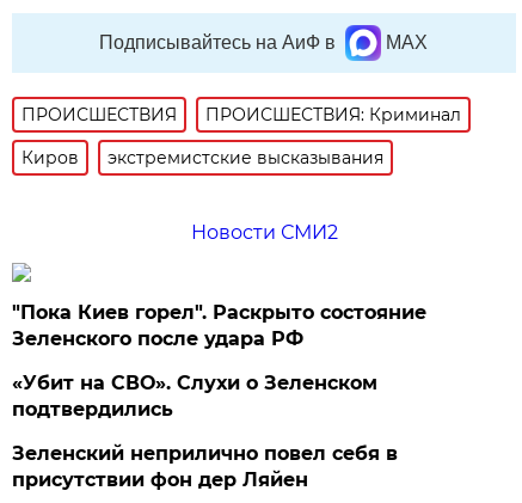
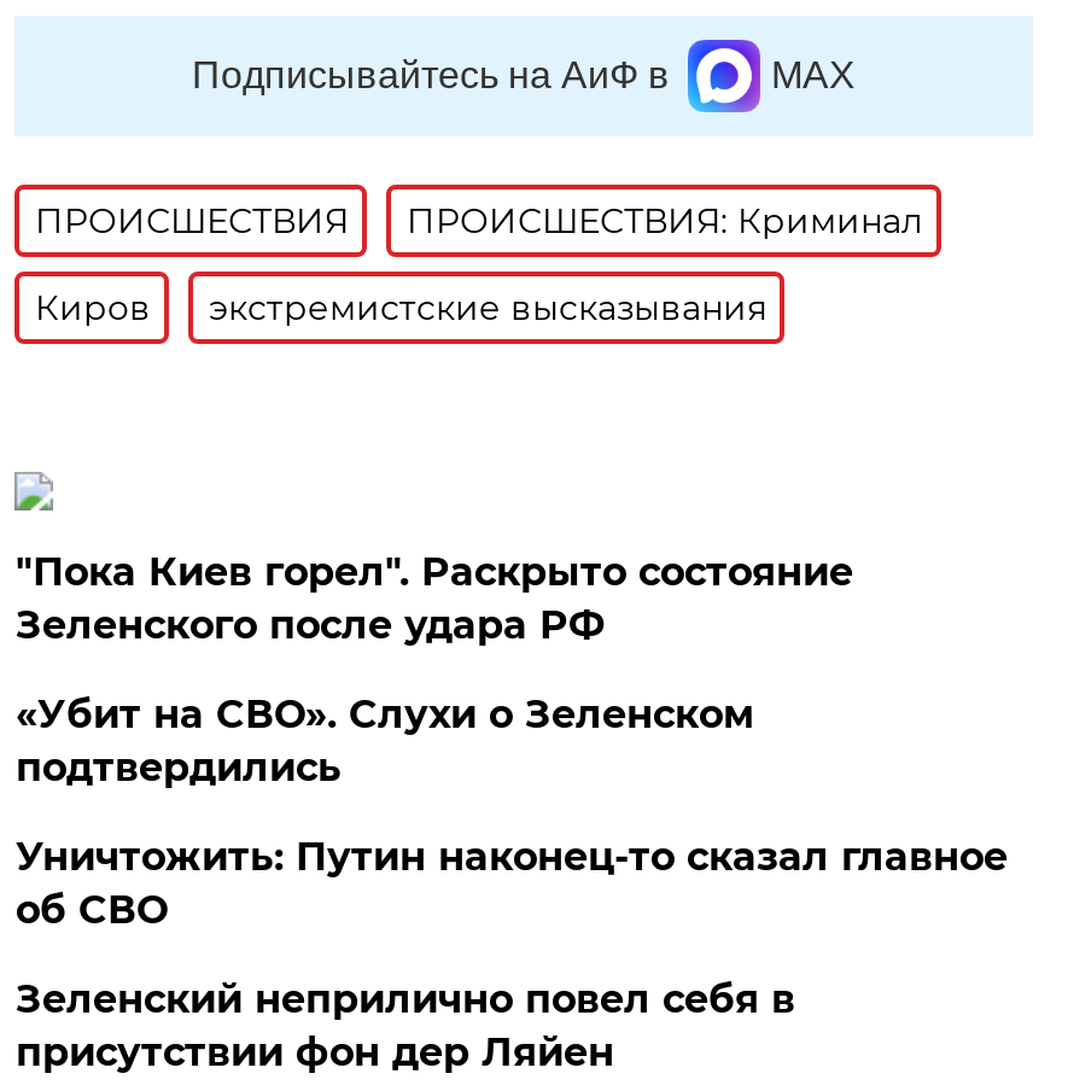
- Новости СМИ2

moved up: "Пока Киев горел". Раскрыто состояние | Зеленского после удара РФ | «Убит на СВО». Слухи о Зеленском | подтвердились

+ Уничтожить: Путин наконец-то сказал главное
+ об СВО
